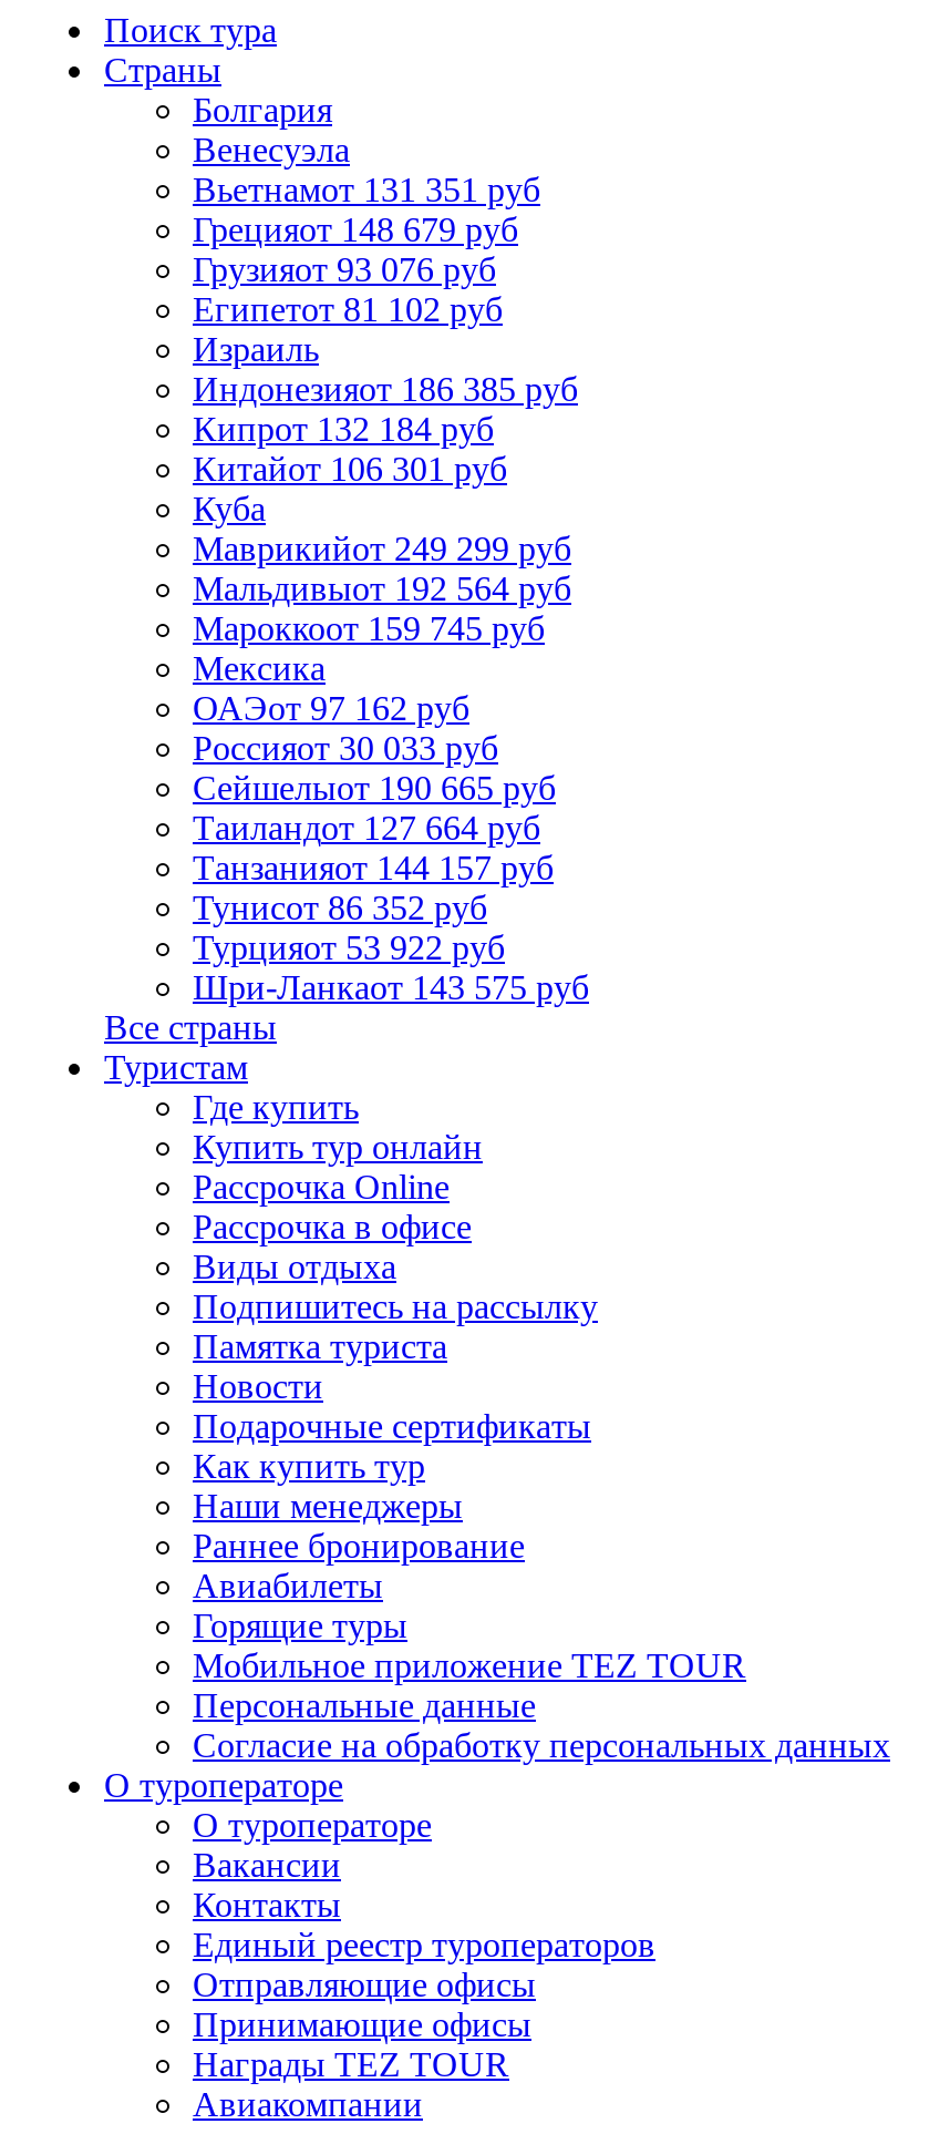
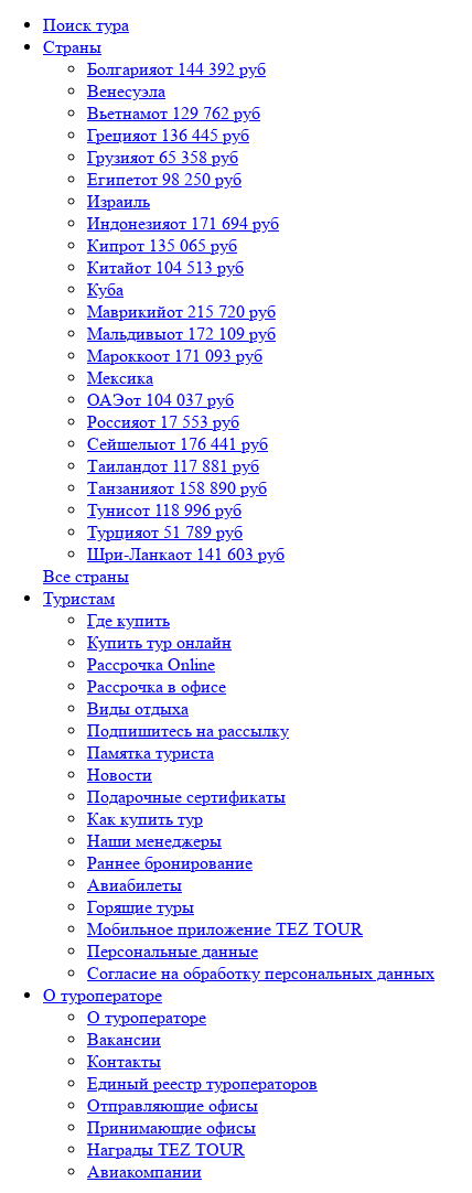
- Болгария
+ Болгарияот 144 392 руб

- Вьетнамот 131 351 руб
+ Вьетнамот 129 762 руб

- Грецияот 148 679 руб
+ Грецияот 136 445 руб

- Грузияот 93 076 руб
+ Грузияот 65 358 руб

- Египетот 81 102 руб
+ Египетот 98 250 руб

- Индонезияот 186 385 руб
+ Индонезияот 171 694 руб

- Кипрот 132 184 руб
+ Кипрот 135 065 руб

- Китайот 106 301 руб
+ Китайот 104 513 руб

- Маврикийот 249 299 руб
+ Маврикийот 215 720 руб

- Мальдивыот 192 564 руб
+ Мальдивыот 172 109 руб

- Мароккоот 159 745 руб
+ Мароккоот 171 093 руб

- ОАЭот 97 162 руб
+ ОАЭот 104 037 руб

- Россияот 30 033 руб
+ Россияот 17 553 руб

- Сейшелыот 190 665 руб
+ Сейшелыот 176 441 руб

- Таиландот 127 664 руб
+ Таиландот 117 881 руб

- Танзанияот 144 157 руб
+ Танзанияот 158 890 руб

- Тунисот 86 352 руб
+ Тунисот 118 996 руб

- Турцияот 53 922 руб
+ Турцияот 51 789 руб

- Шри-Ланкаот 143 575 руб
+ Шри-Ланкаот 141 603 руб
